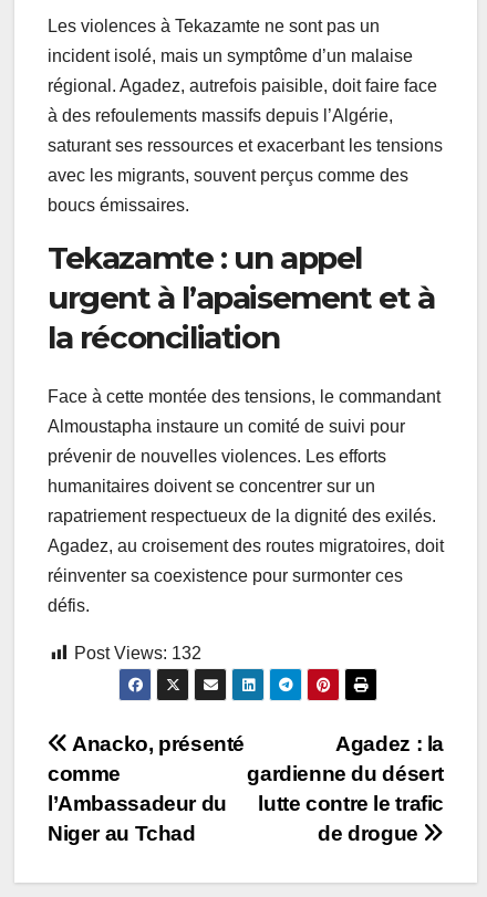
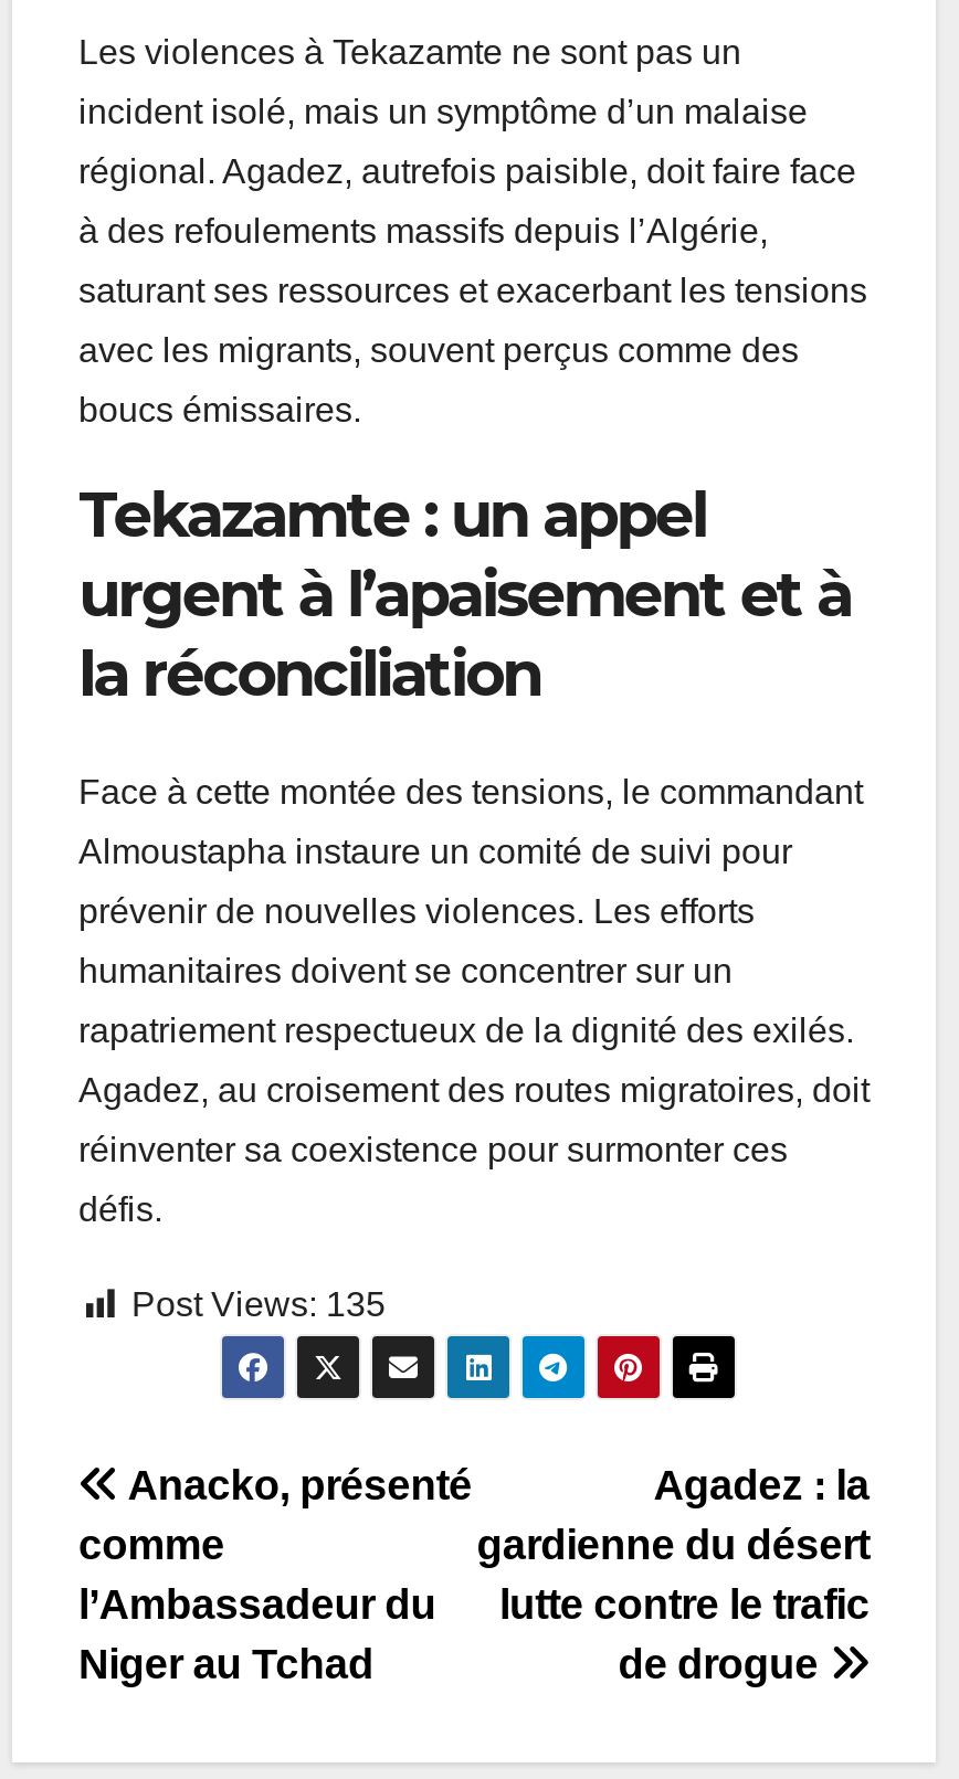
- Post Views: 132
+ Post Views: 135
